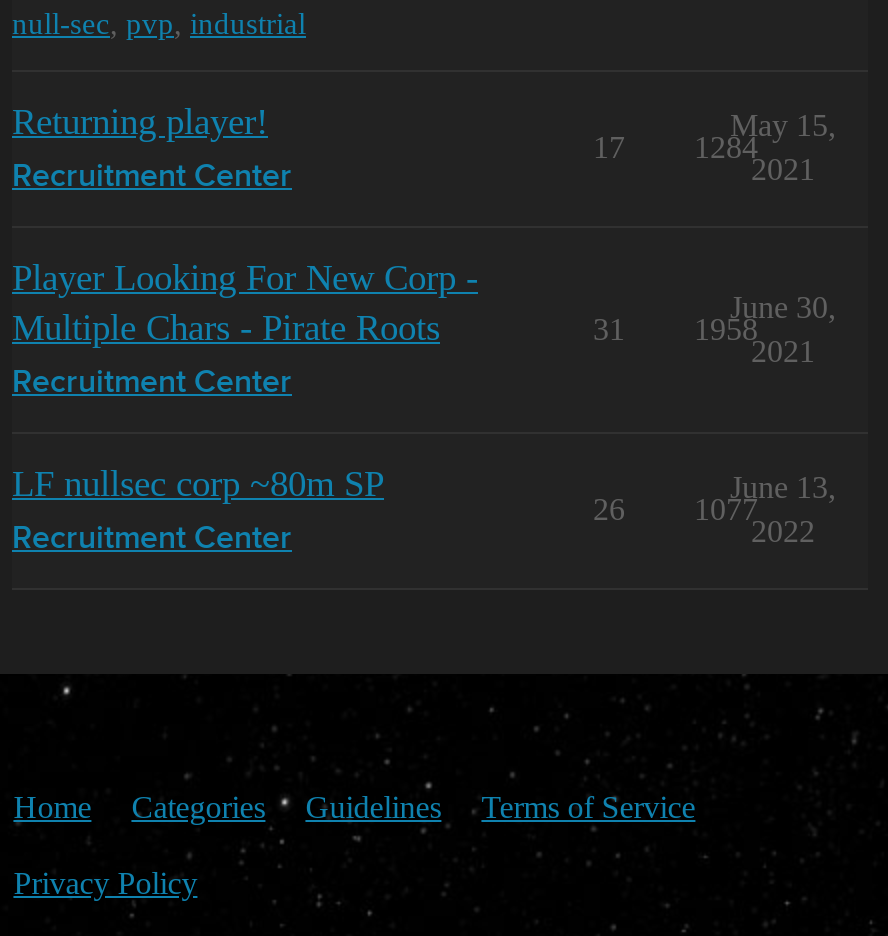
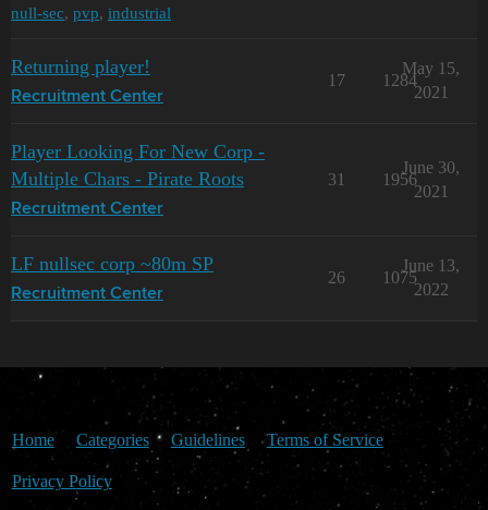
- 1958
+ 1956

- 1077
+ 1075
